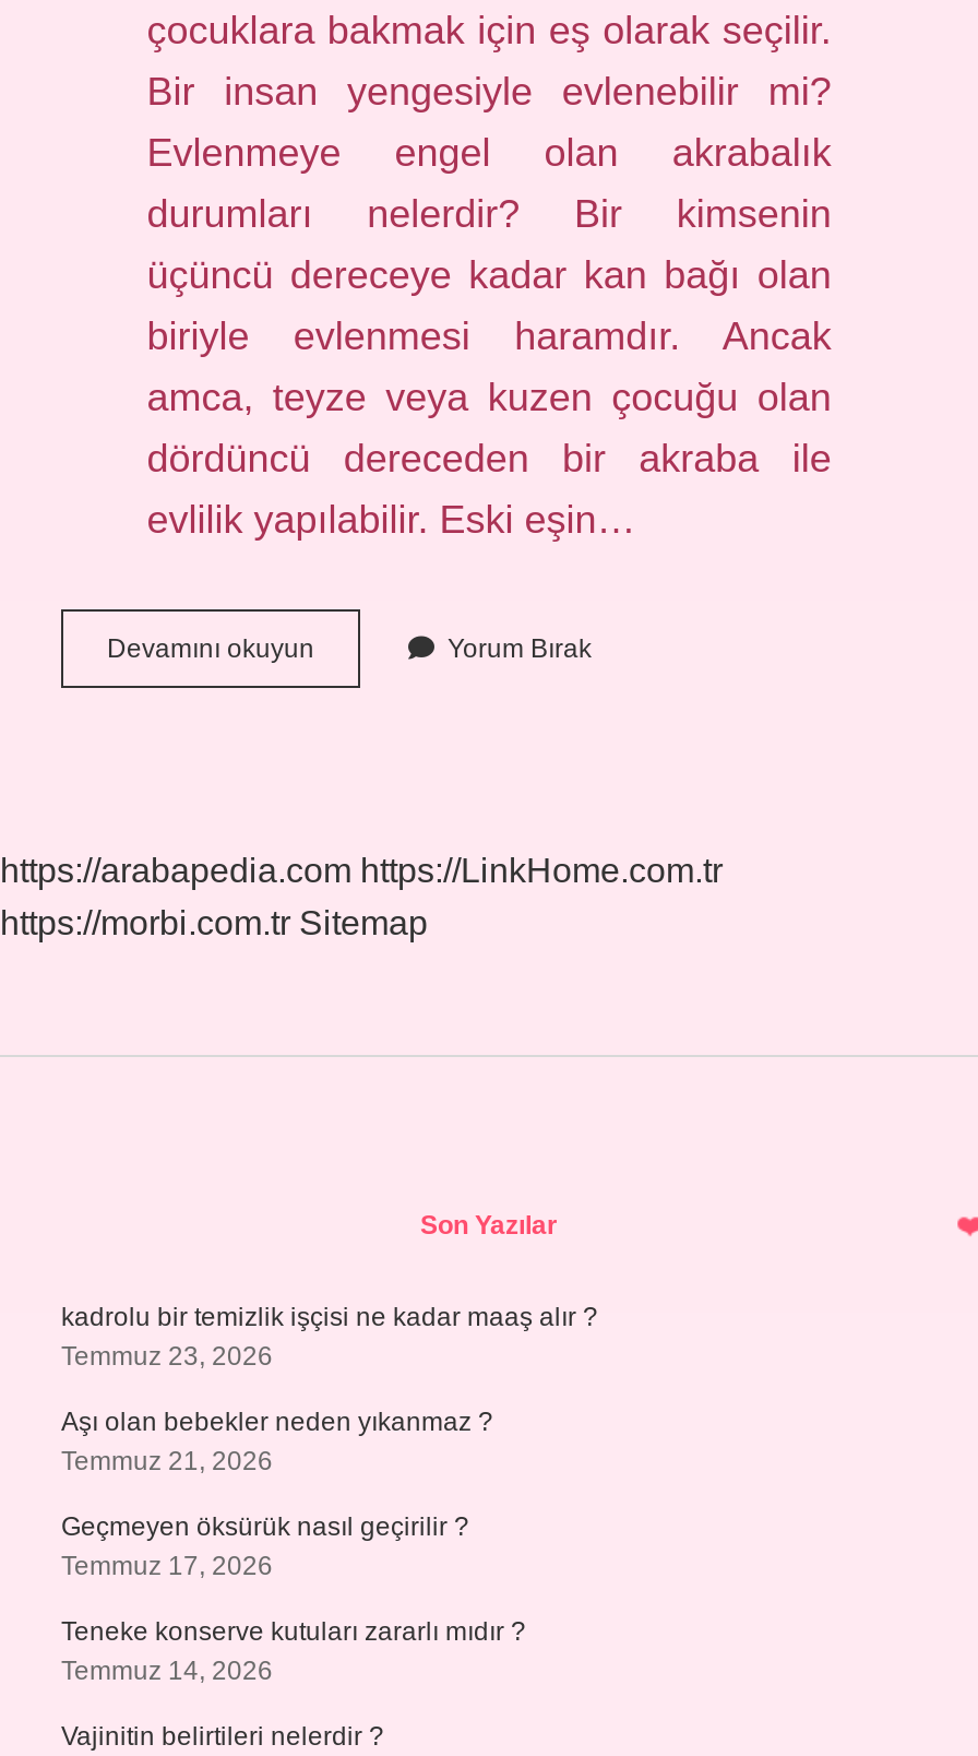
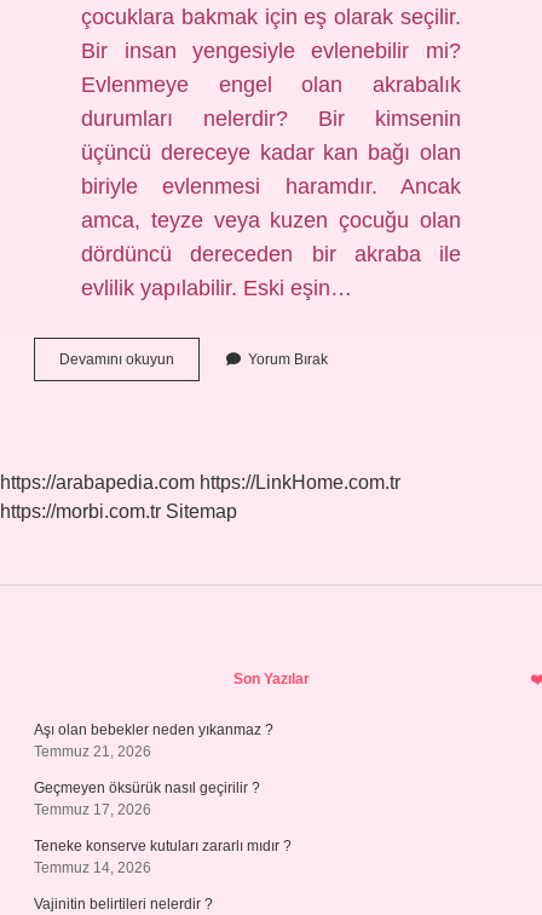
- kadrolu bir temizlik işçisi ne kadar maaş alır ?
- Temmuz 23, 2026
